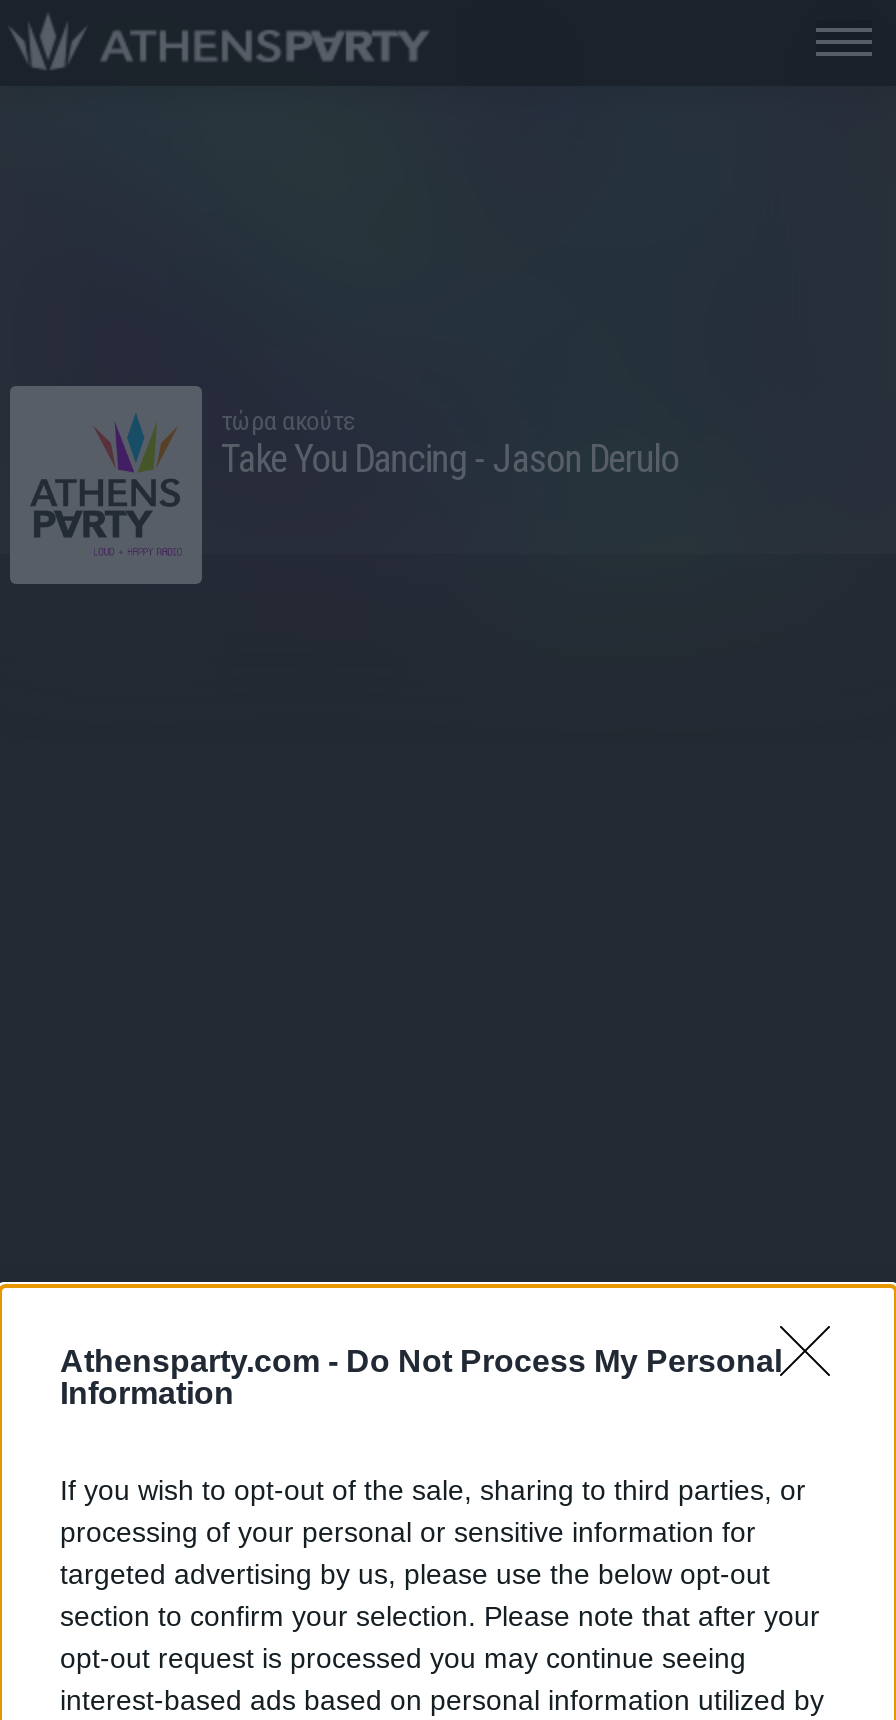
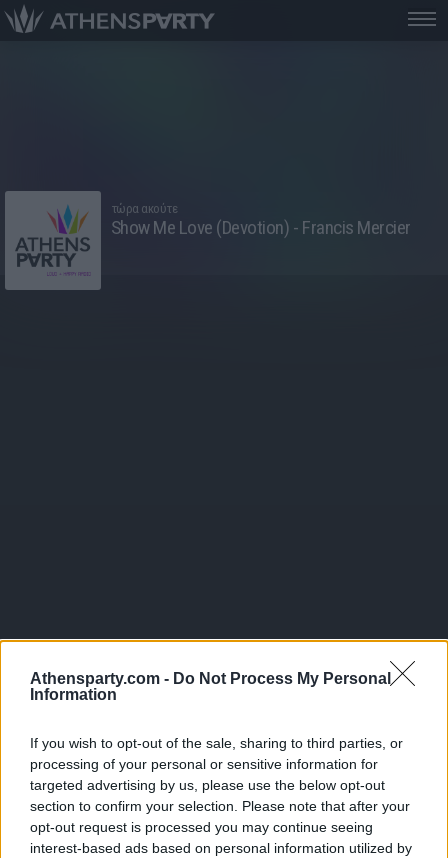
- Take You Dancing - Jason Derulo
+ Show Me Love (Devotion) - Francis Mercier
